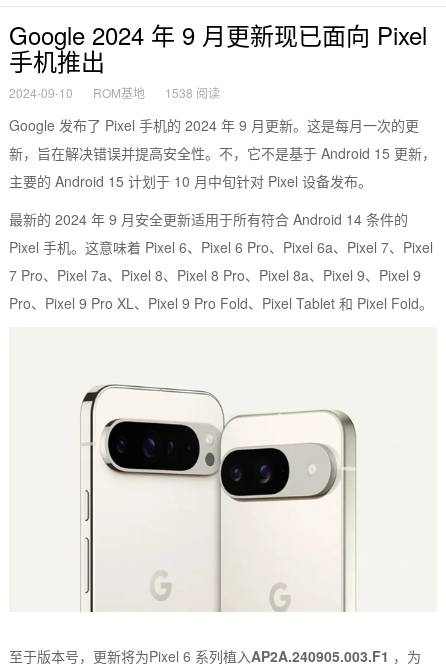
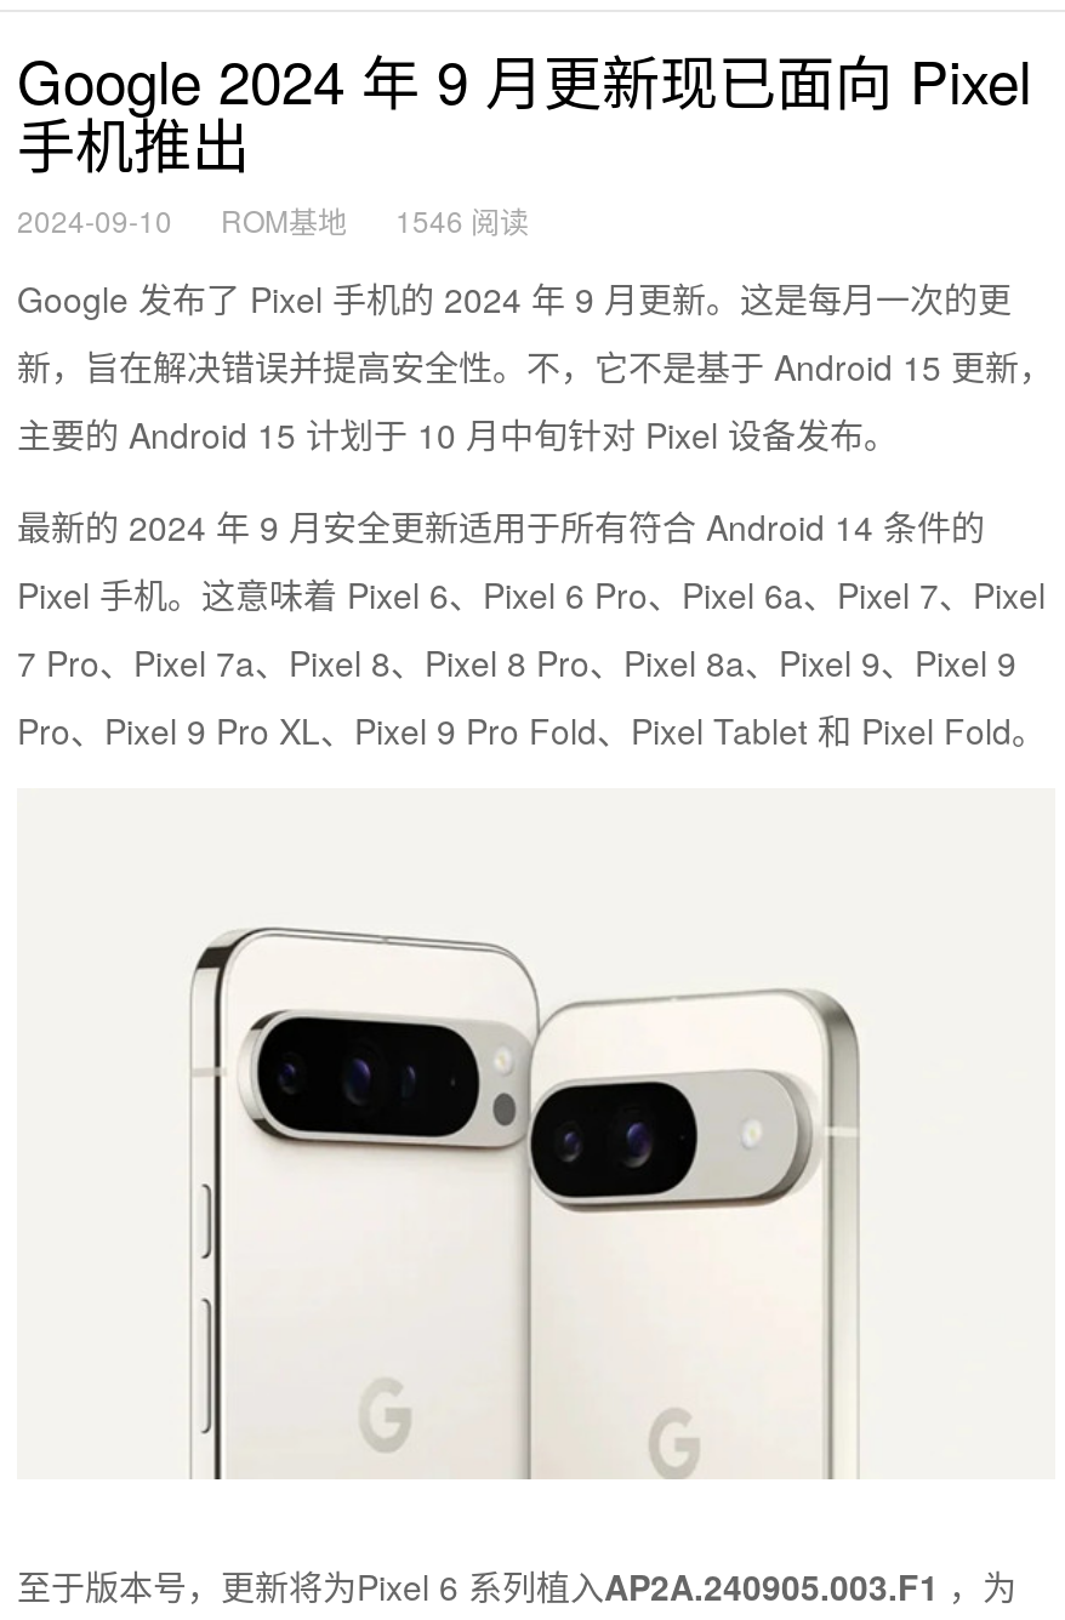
- 2024-09-10 ROM基地 1538 阅读
+ 2024-09-10 ROM基地 1546 阅读
